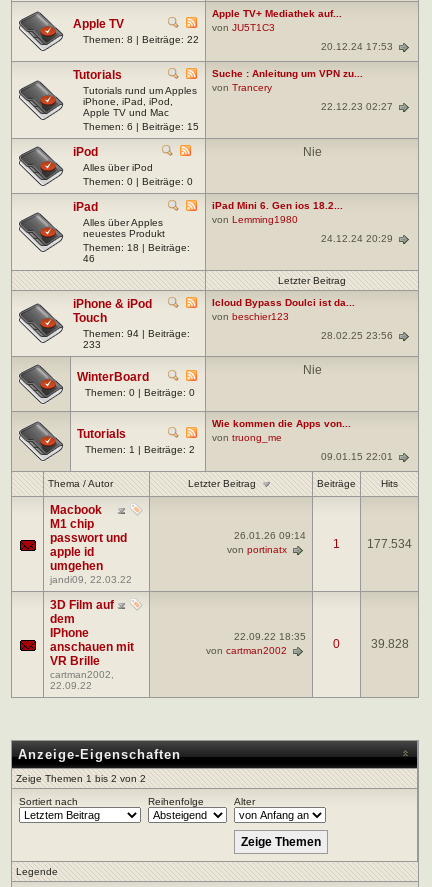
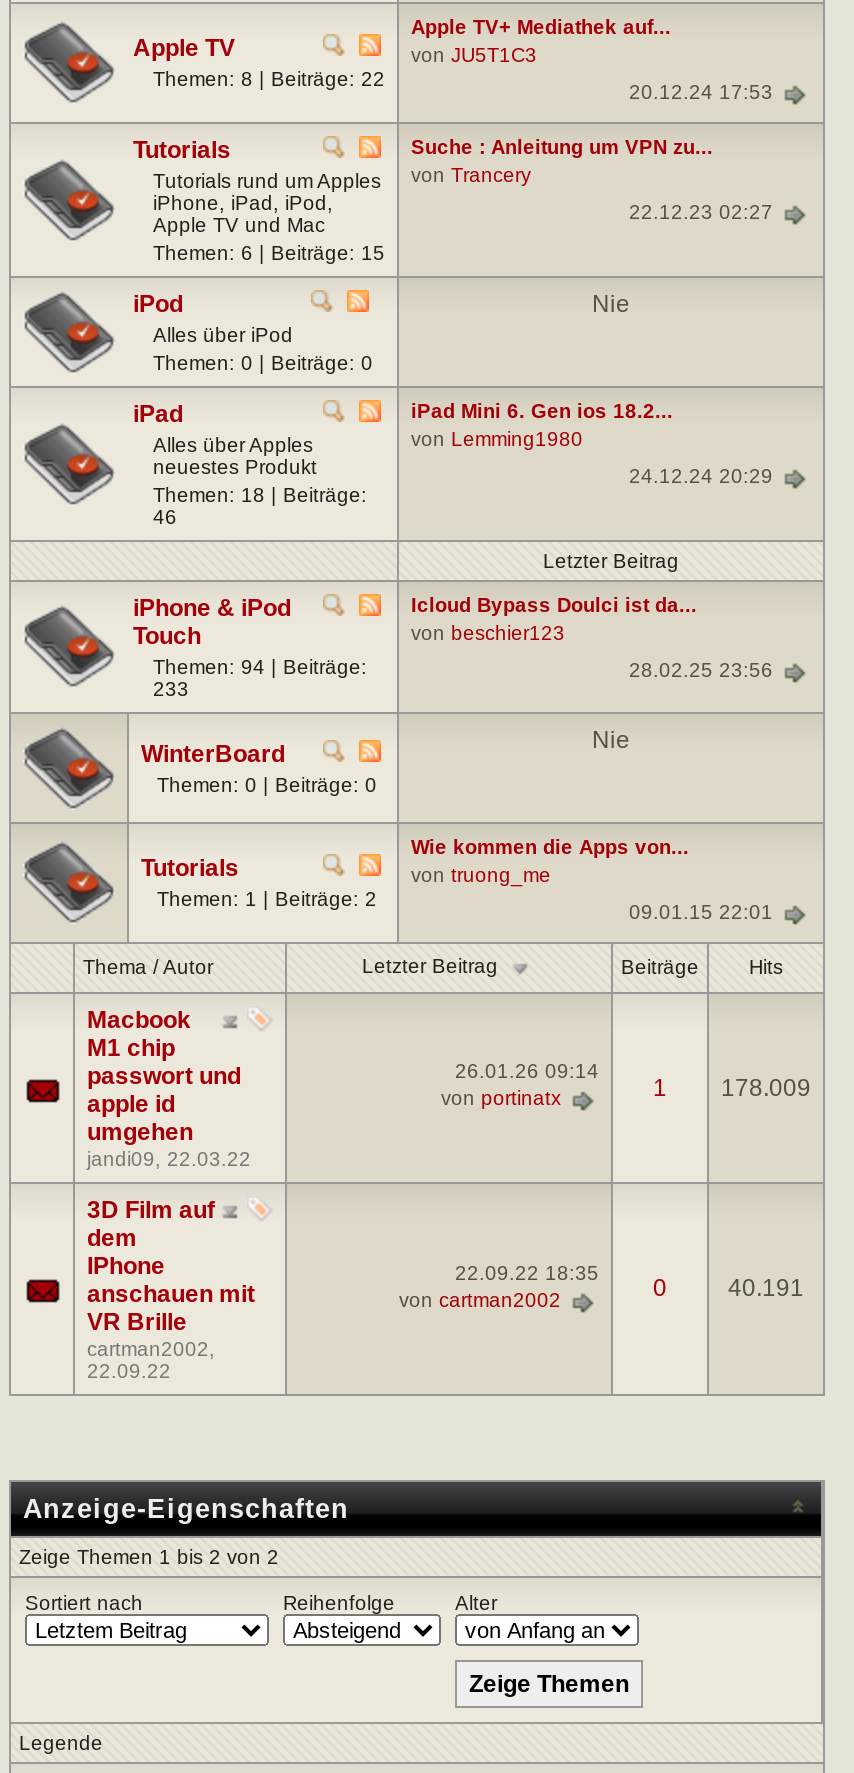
- 1 177.534
+ 1 178.009

- 39.828
+ 40.191
